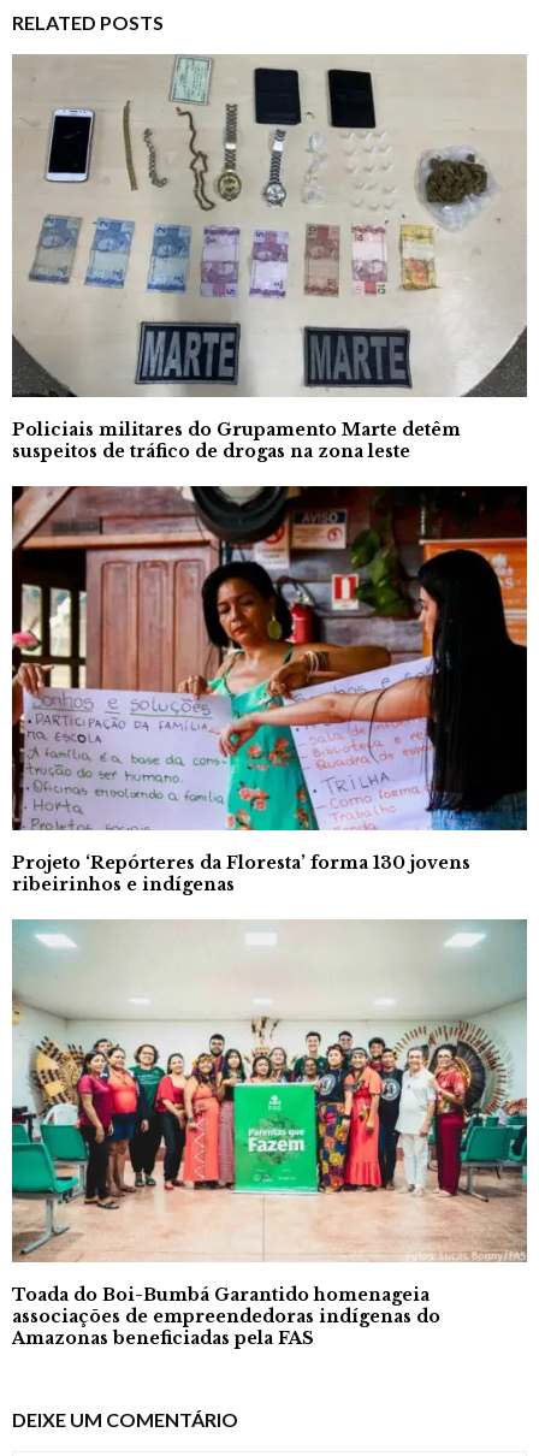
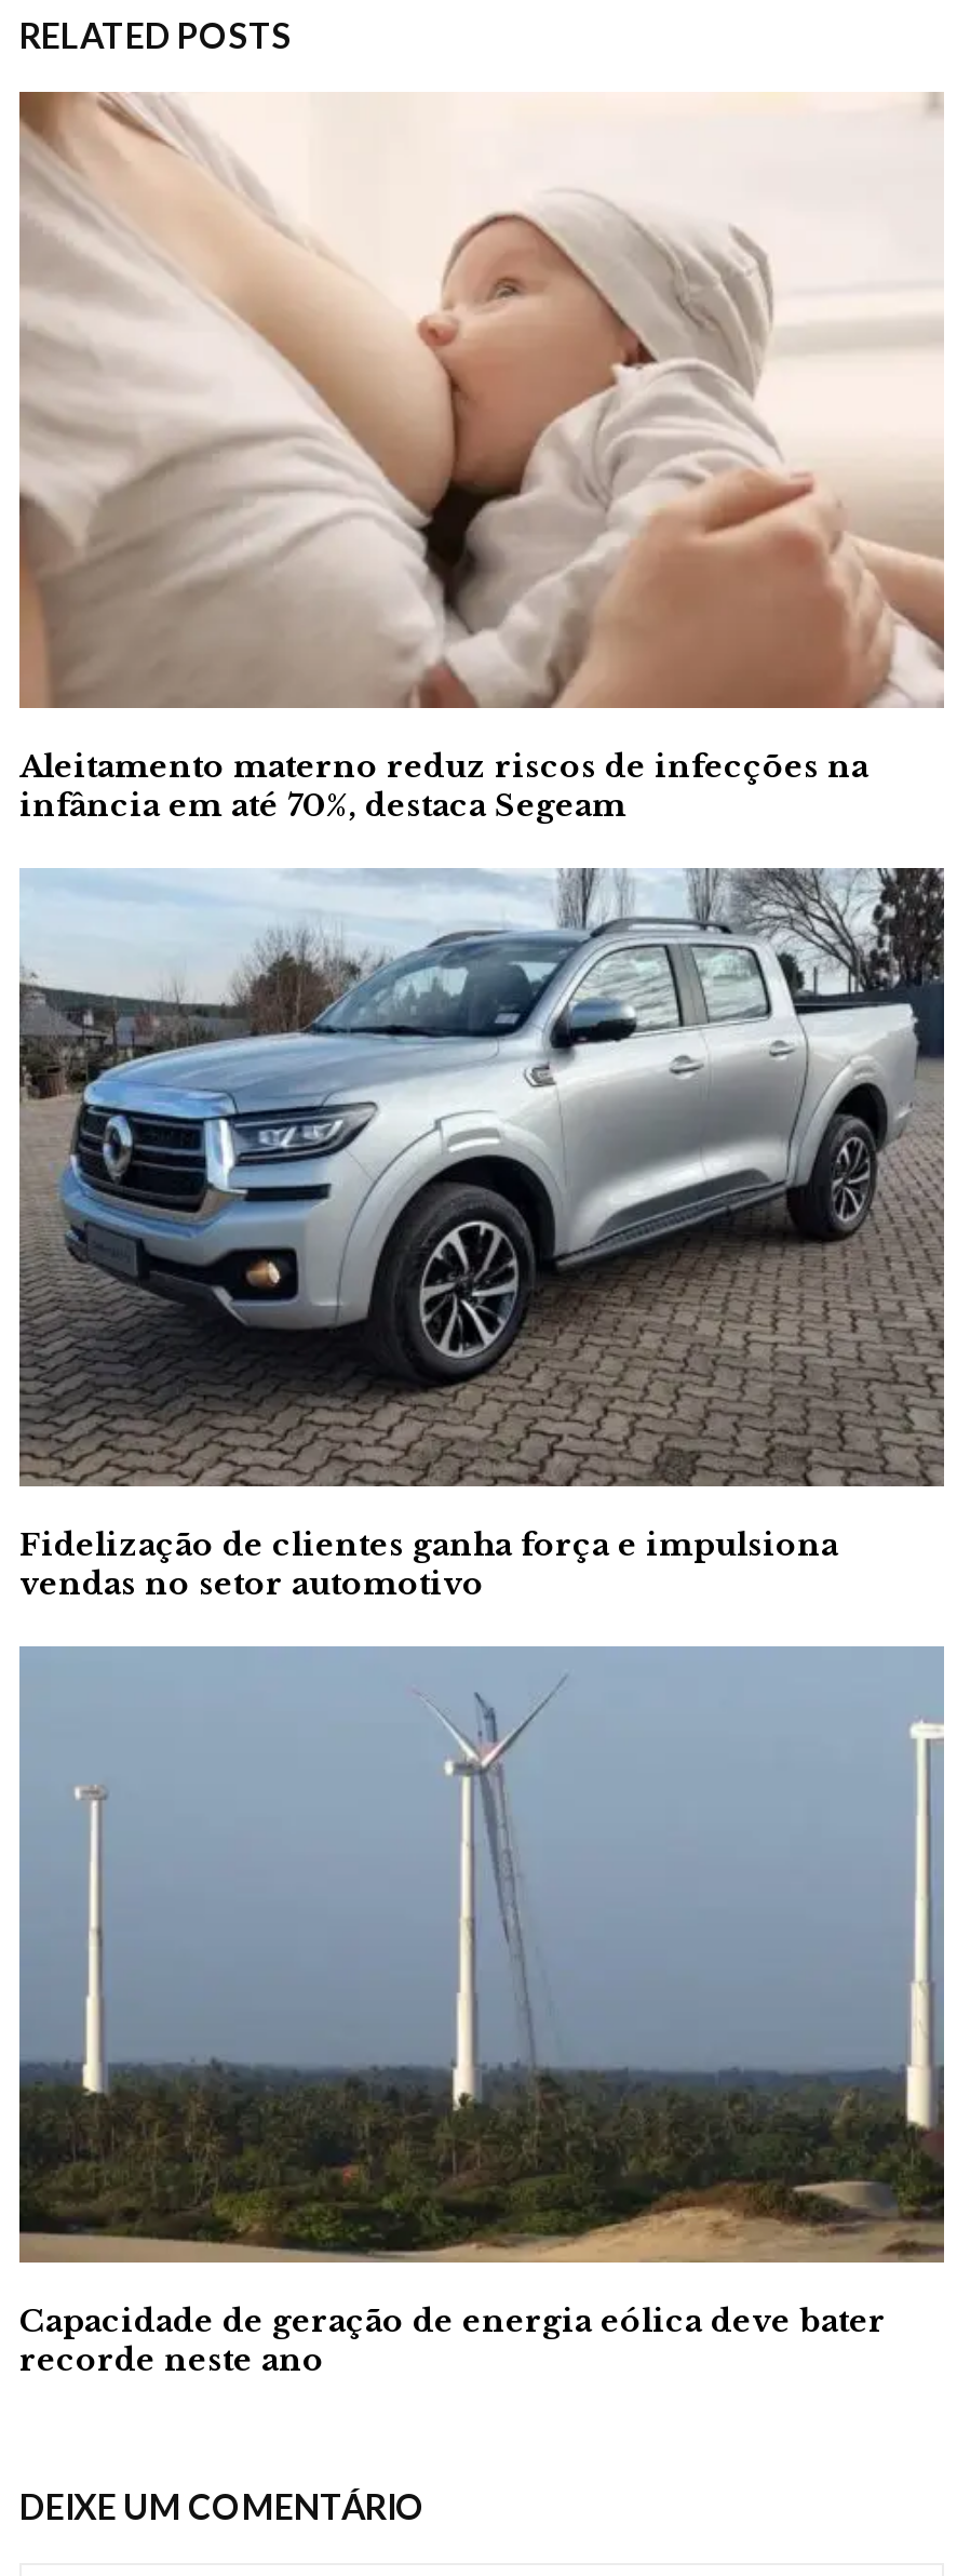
- [image]
- Policiais militares do Grupamento Marte detêm
- suspeitos de tráfico de drogas na zona leste
+ [image]
+ Aleitamento materno reduz riscos de infecções na
+ infância em até 70%, destaca Segeam

- [image]
- Projeto ‘Repórteres da Floresta’ forma 130 jovens
- ribeirinhos e indígenas
+ [image]
+ Fidelização de clientes ganha força e impulsiona
+ vendas no setor automotivo

- [image]
- Toada do Boi-Bumbá Garantido homenageia
- associações de empreendedoras indígenas do
- Amazonas beneficiadas pela FAS
+ [image]
+ Capacidade de geração de energia eólica deve bater
+ recorde neste ano
